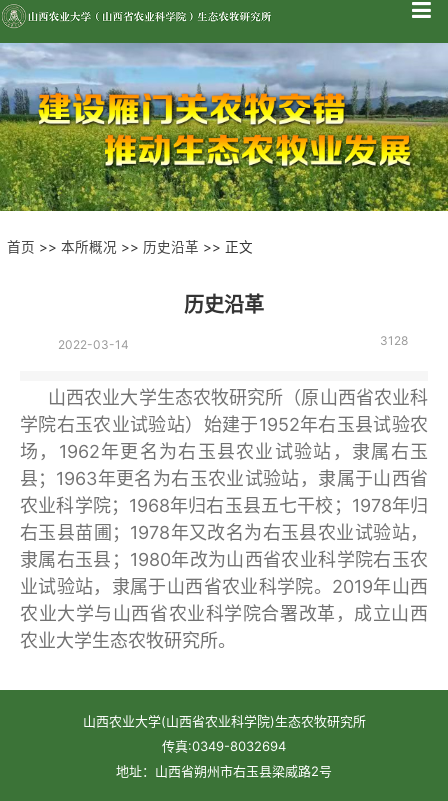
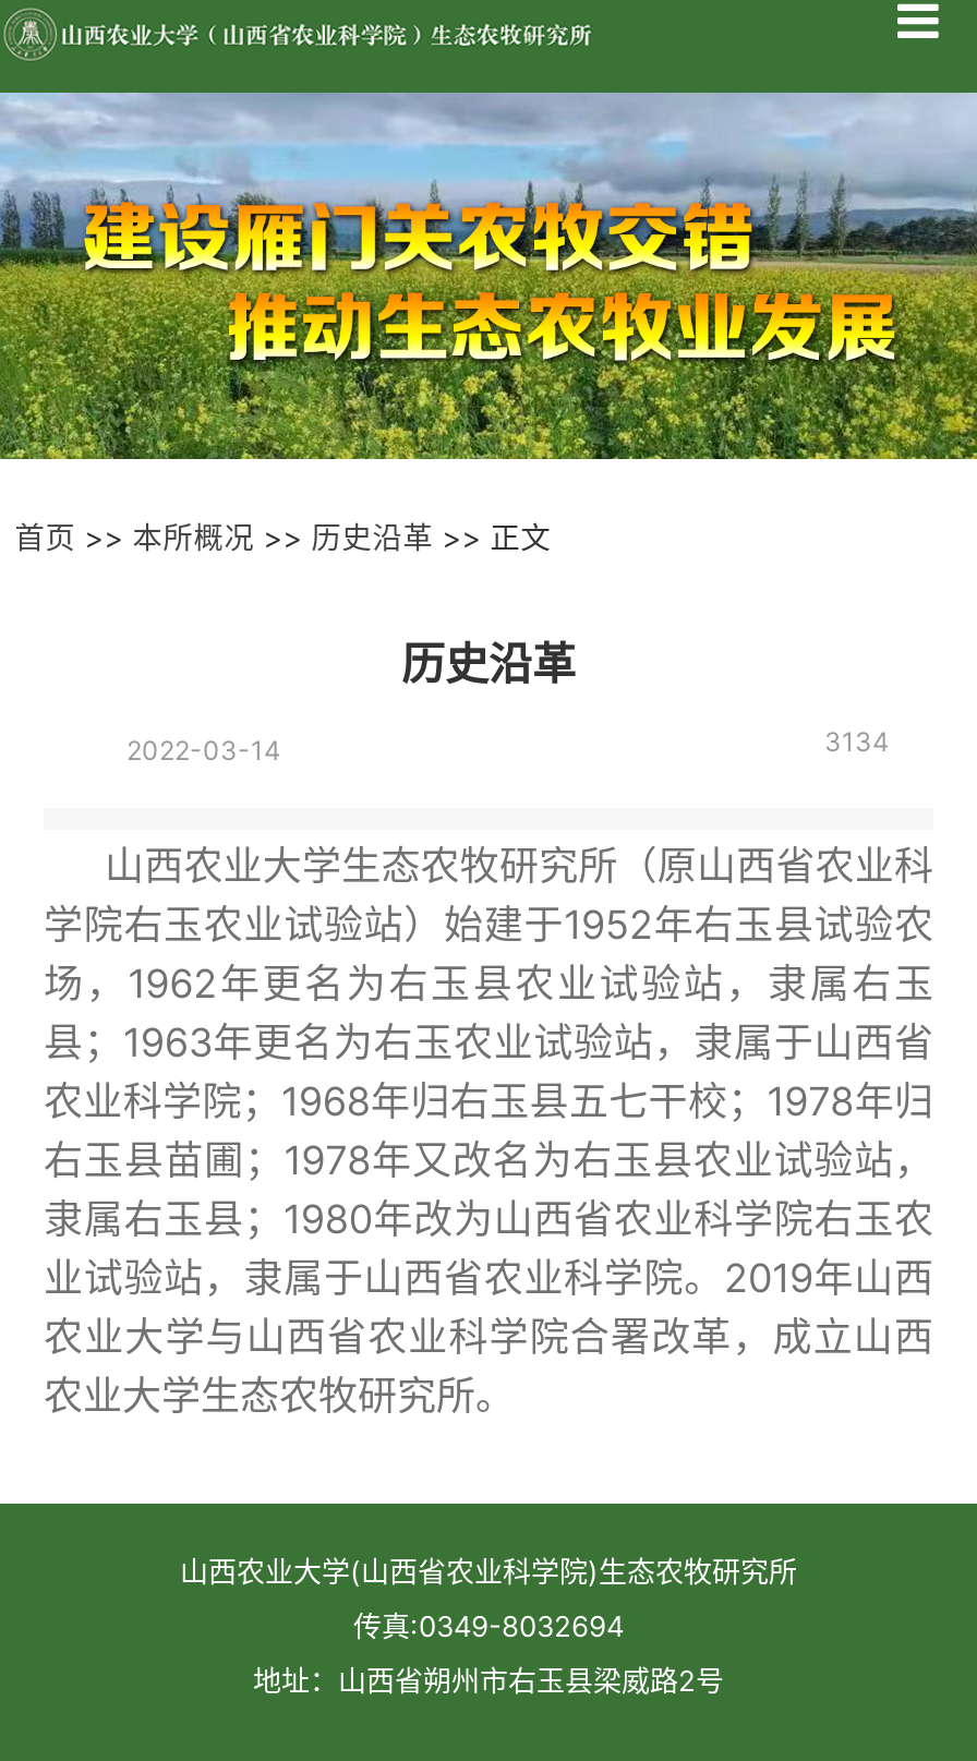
- 3128
+ 3134
